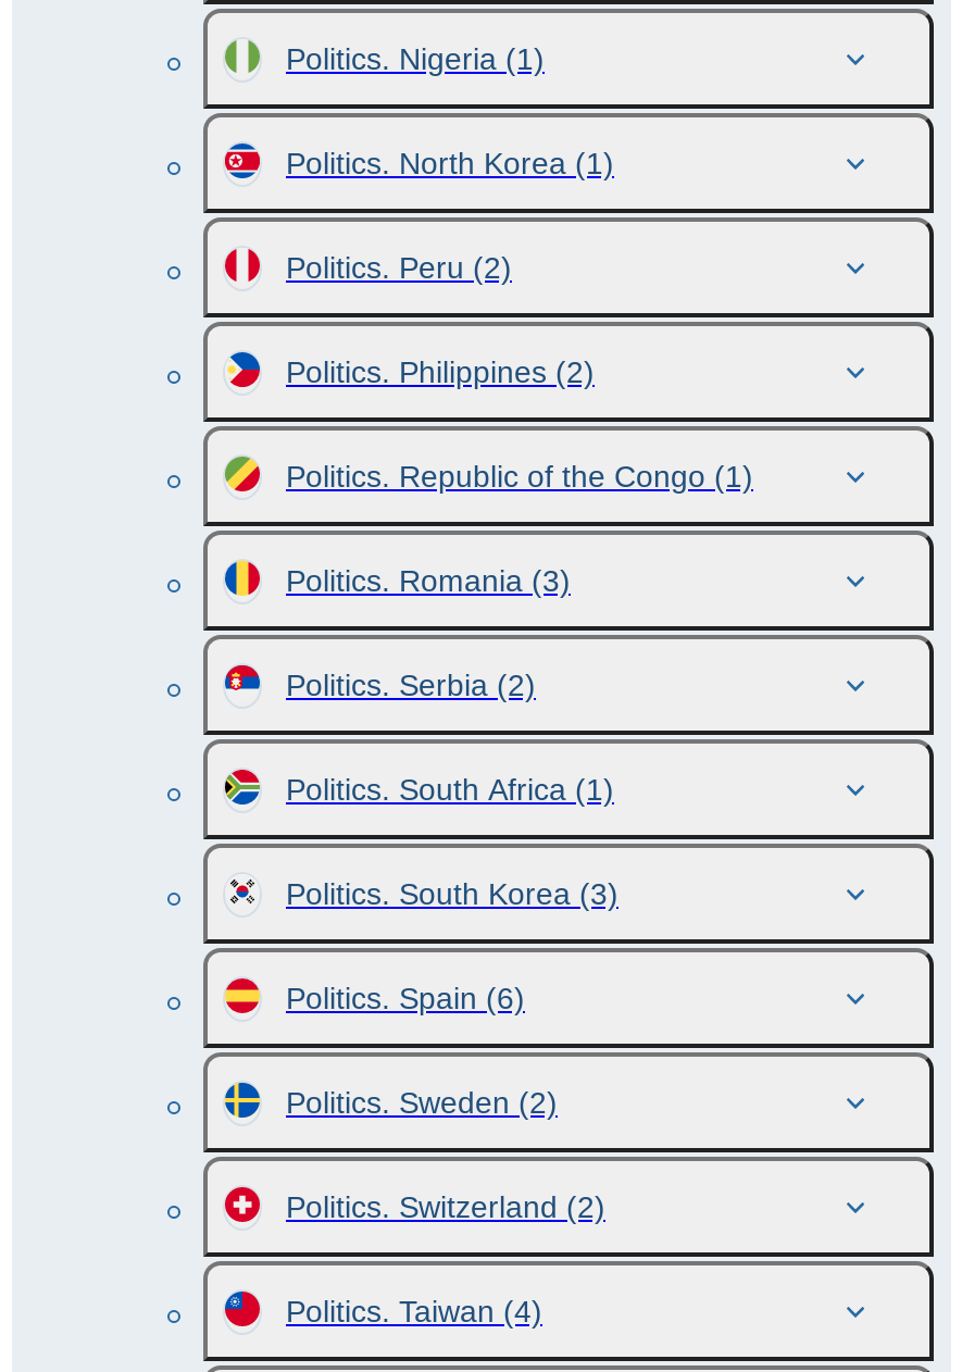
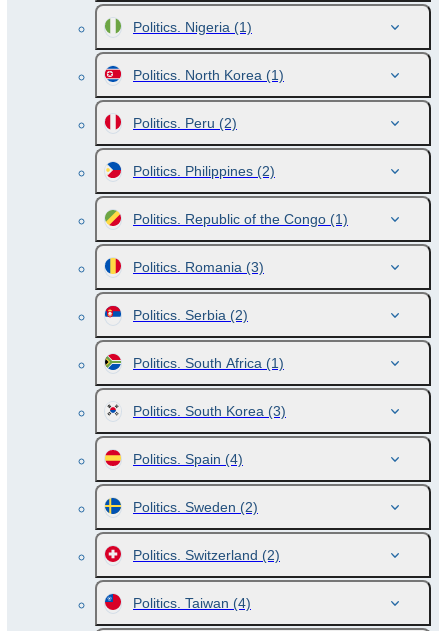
- Politics. Spain (6)
+ Politics. Spain (4)
